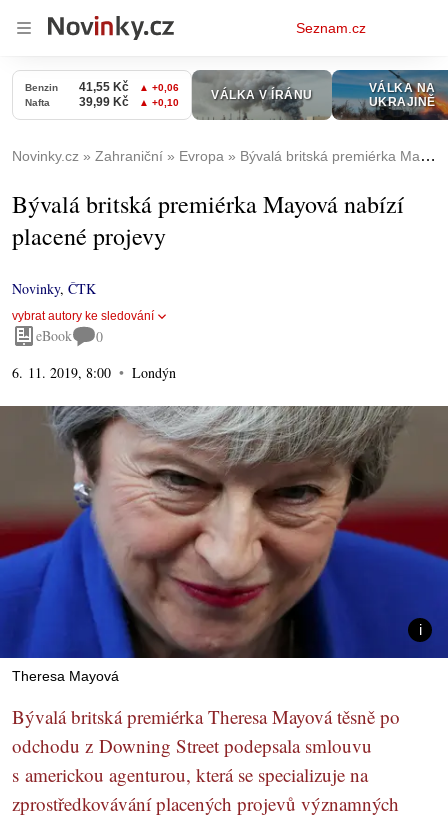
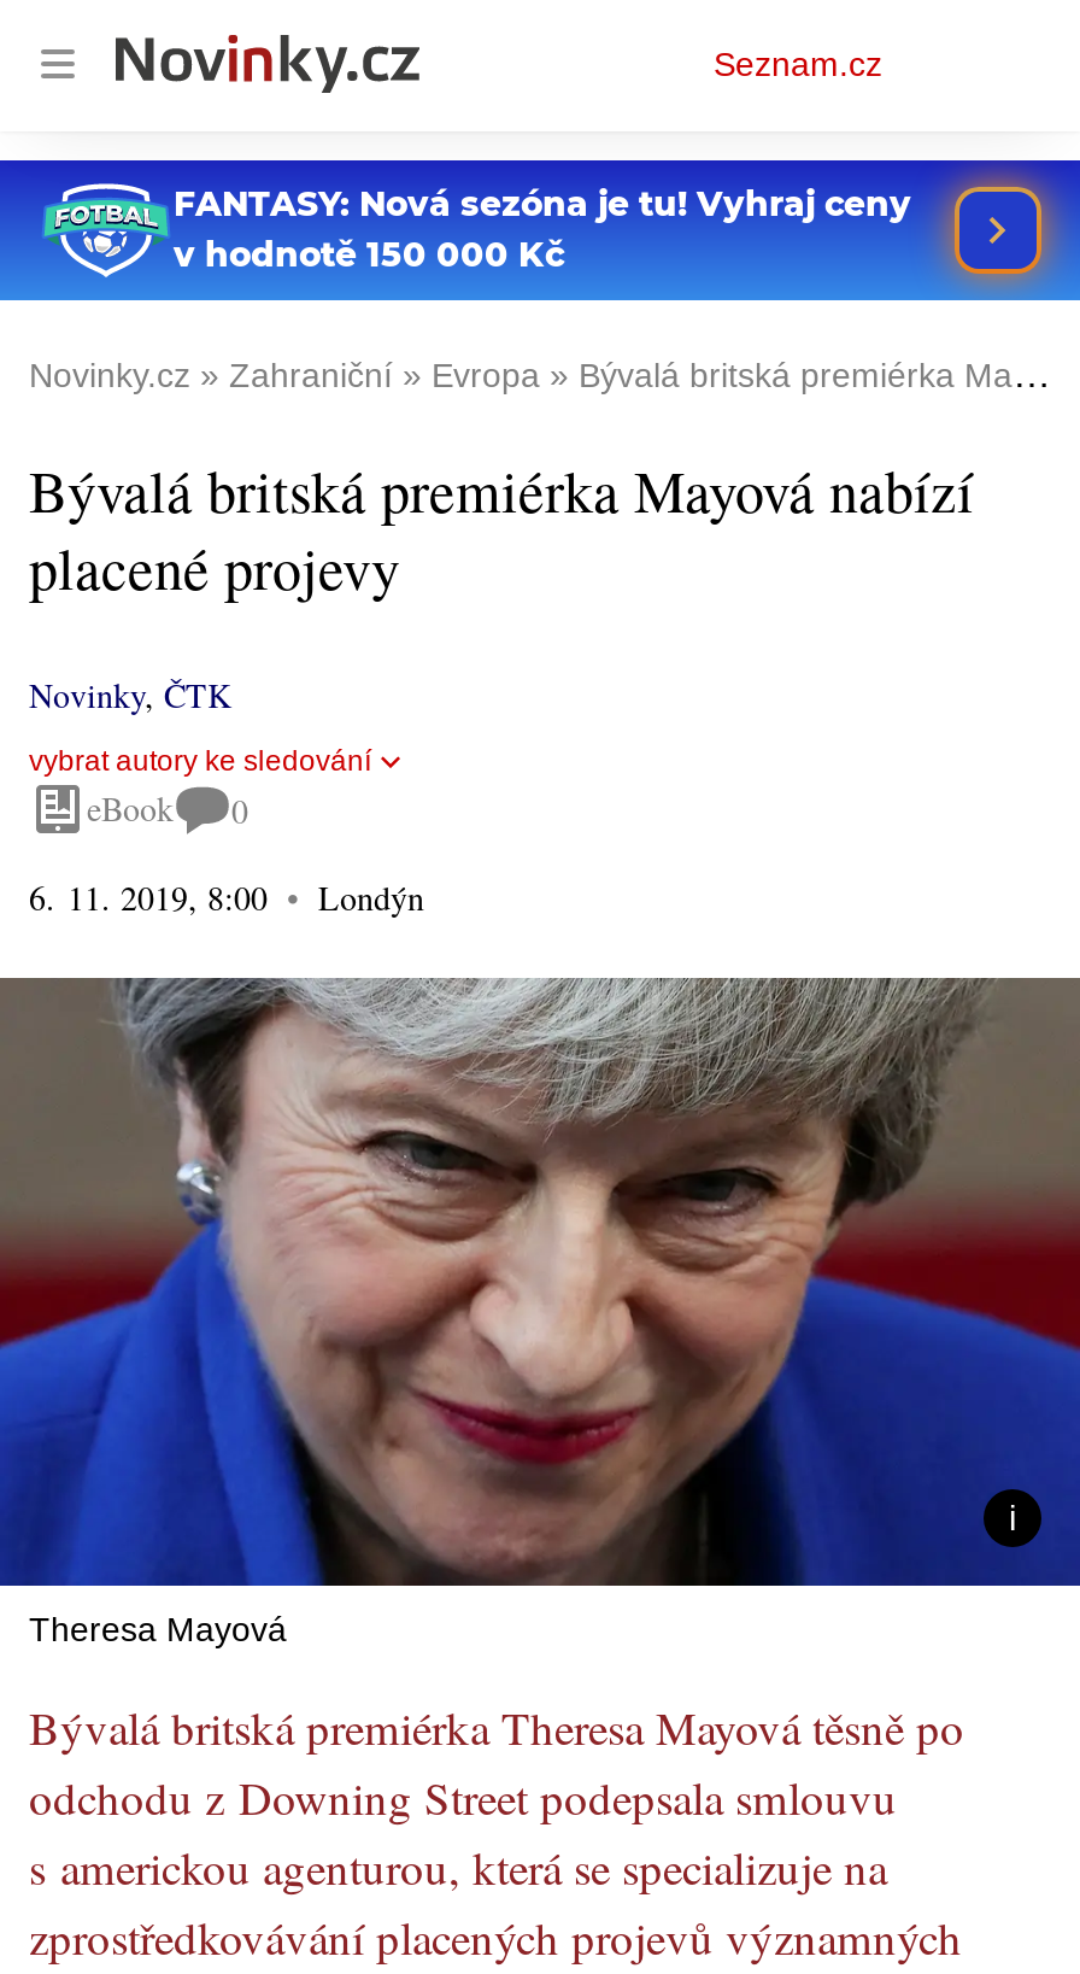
- [image]
+ [image]
